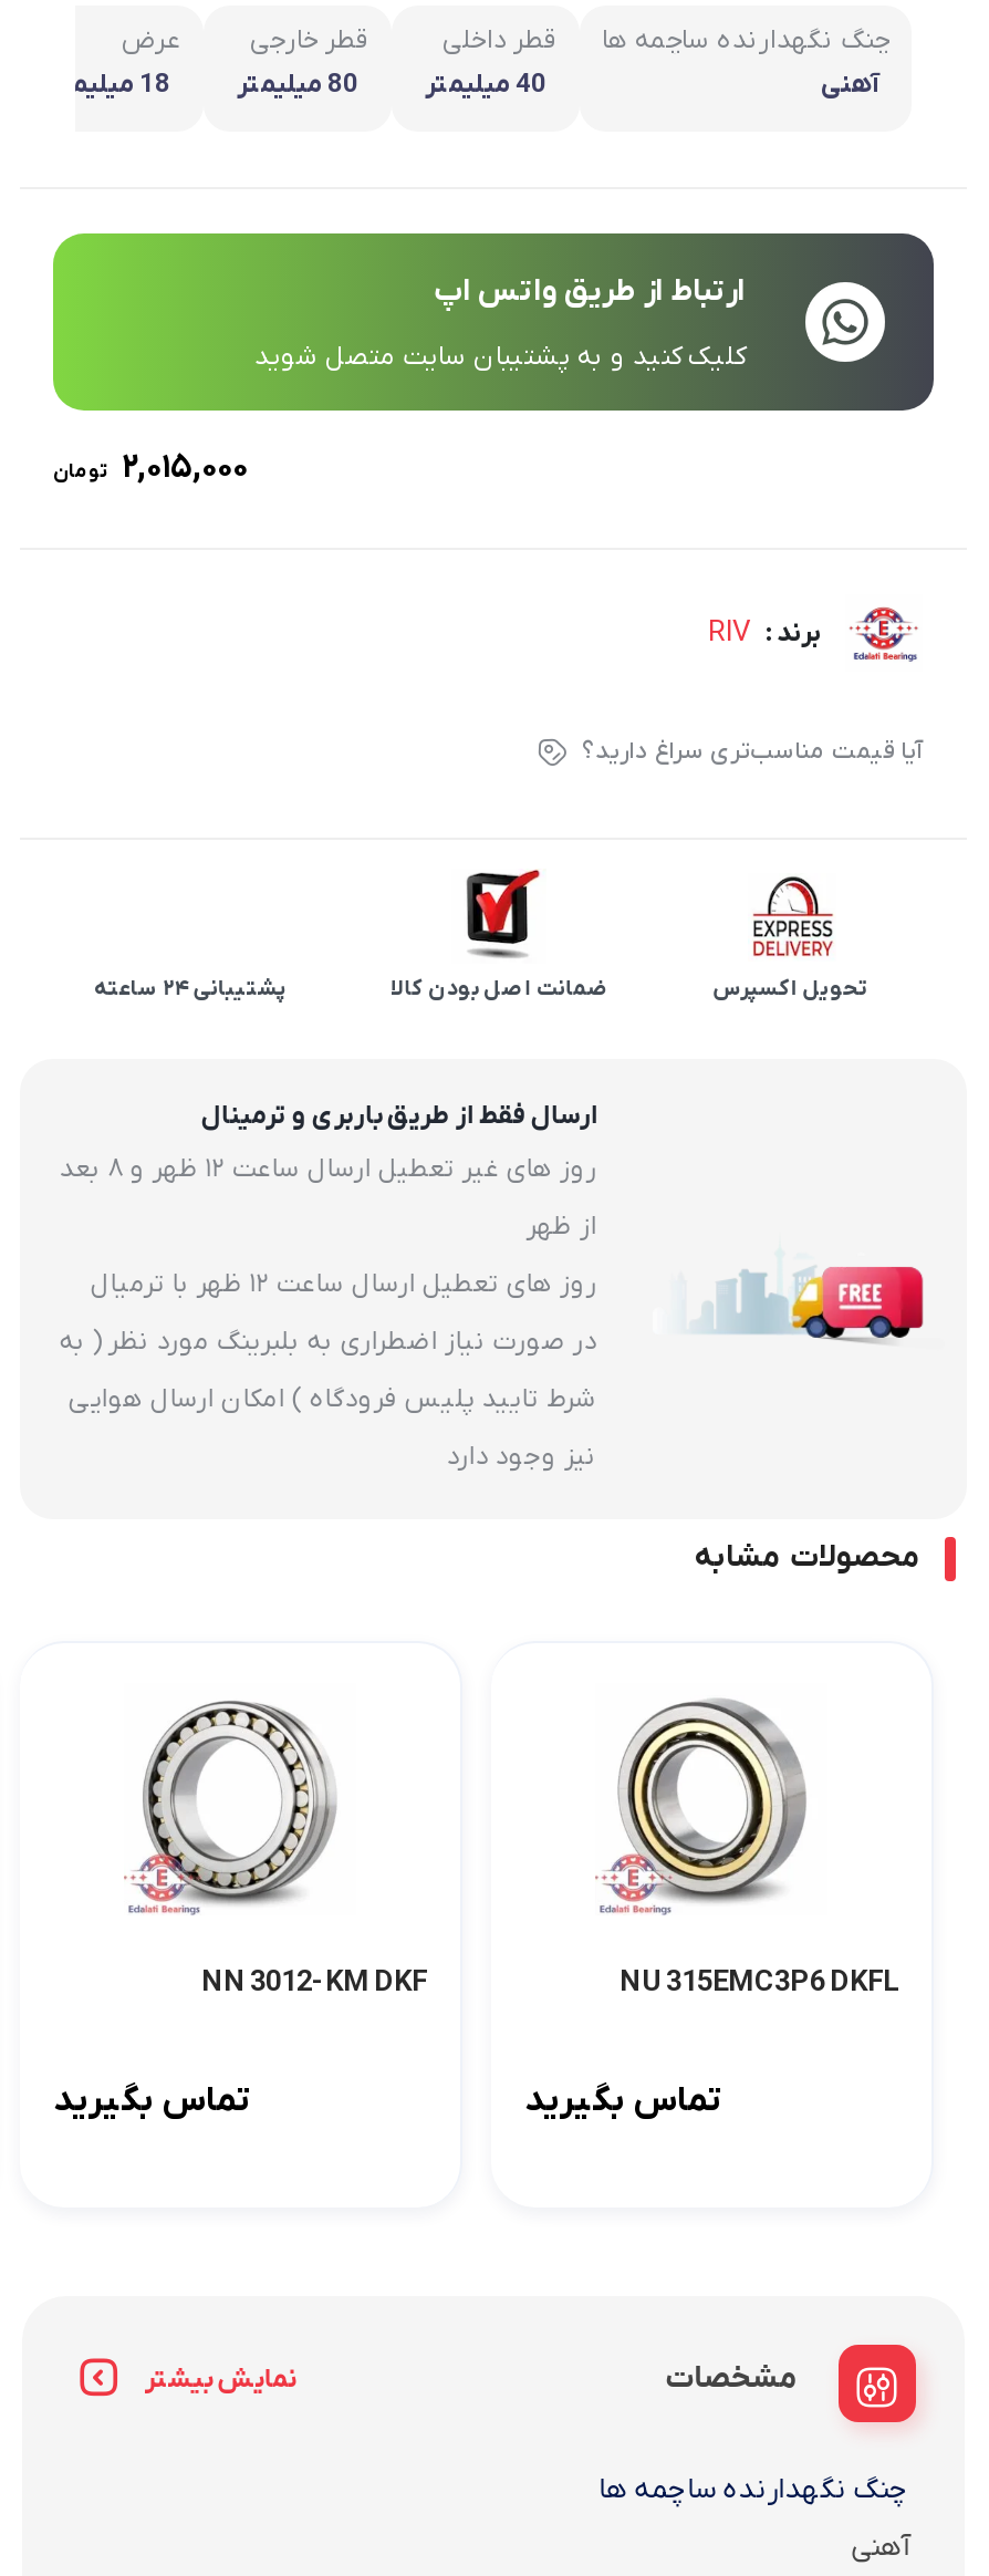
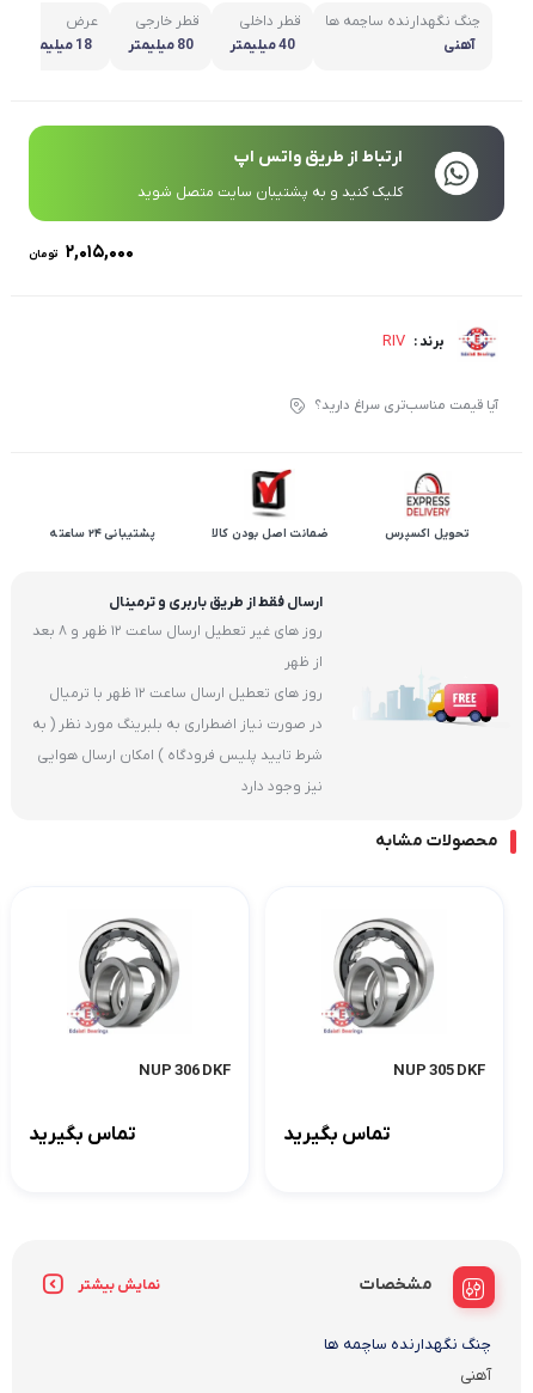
- [image]
- NN 3012-KM DKF
+ [image]
+ NUP 306 DKF

- [image]
- NU 315EMC3P6 DKFL
+ [image]
+ NUP 305 DKF
